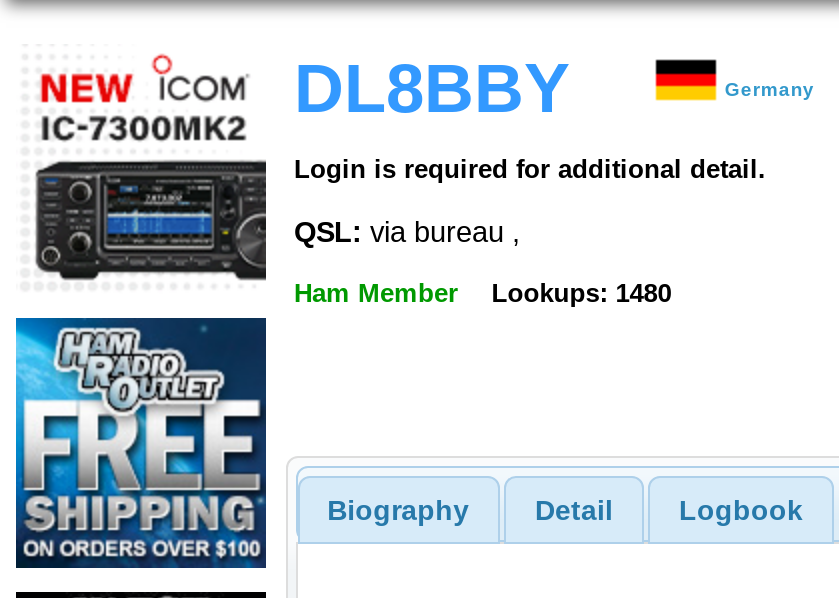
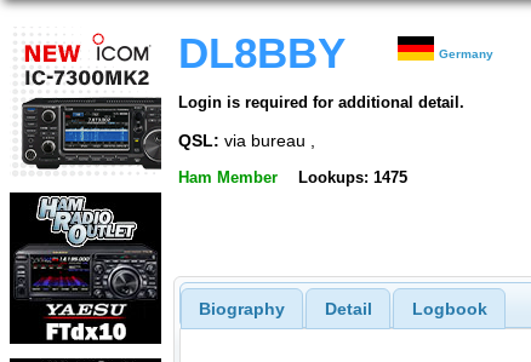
- Ham Member Lookups: 1480
+ Ham Member Lookups: 1475

- [image]
+ [image]
